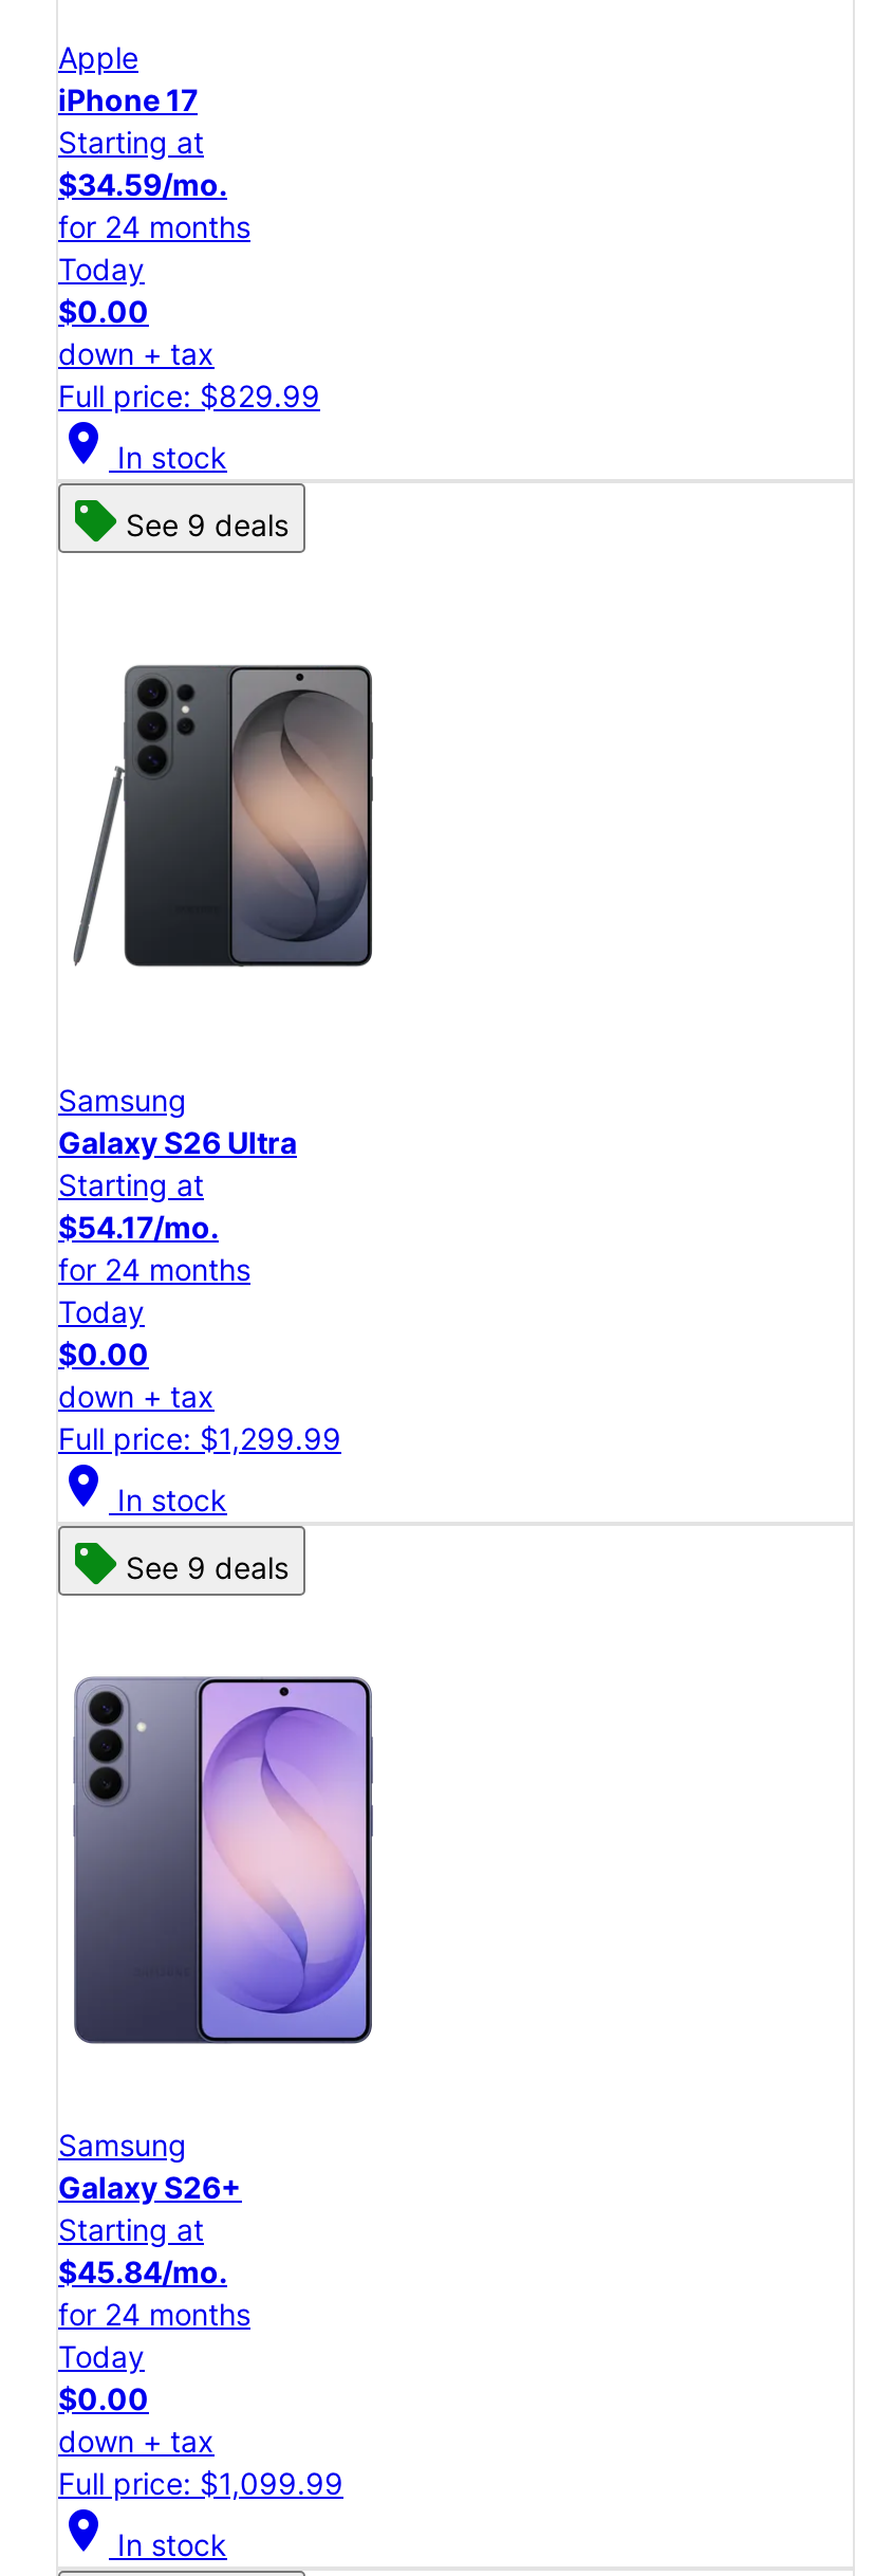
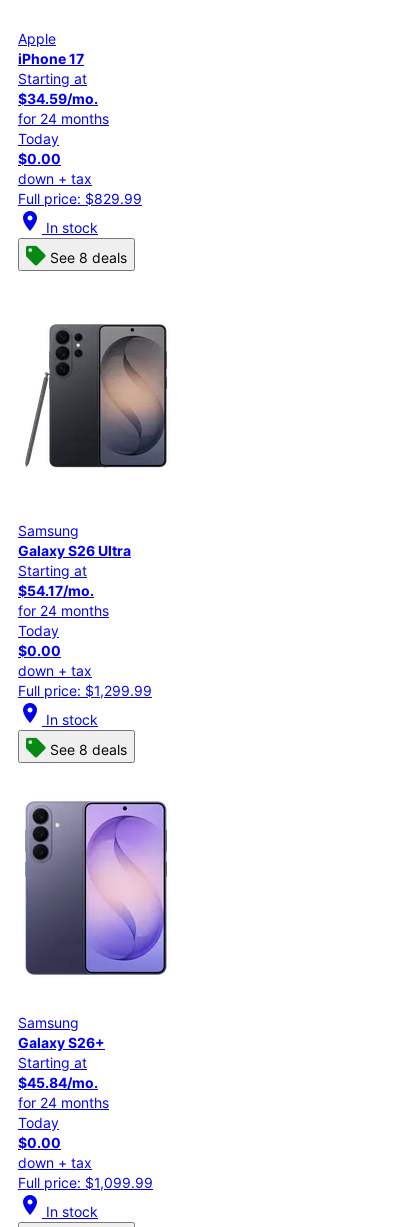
- See 9 deals
+ See 8 deals

- See 9 deals
+ See 8 deals
